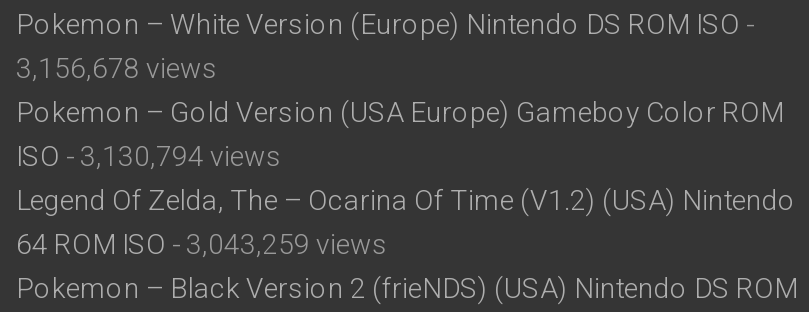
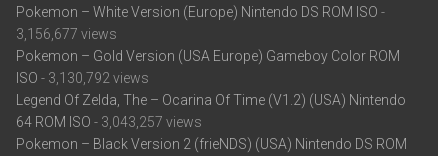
- 3,156,678 views
+ 3,156,677 views

- ISO - 3,130,794 views
+ ISO - 3,130,792 views

- 64 ROM ISO - 3,043,259 views
+ 64 ROM ISO - 3,043,257 views
